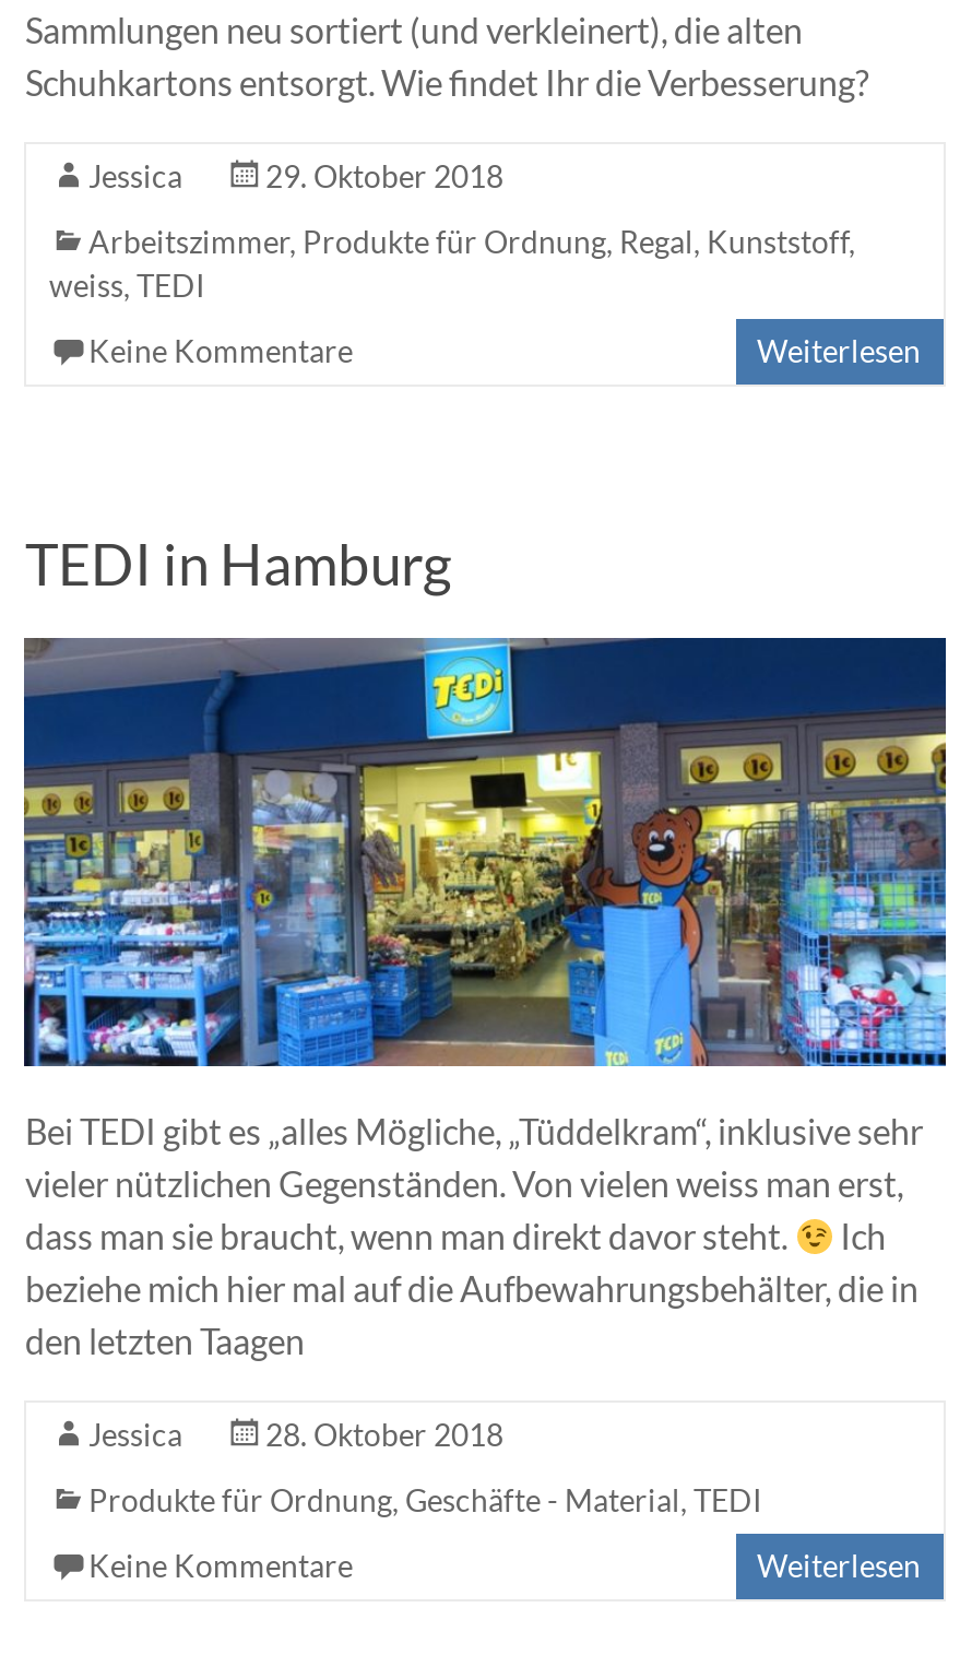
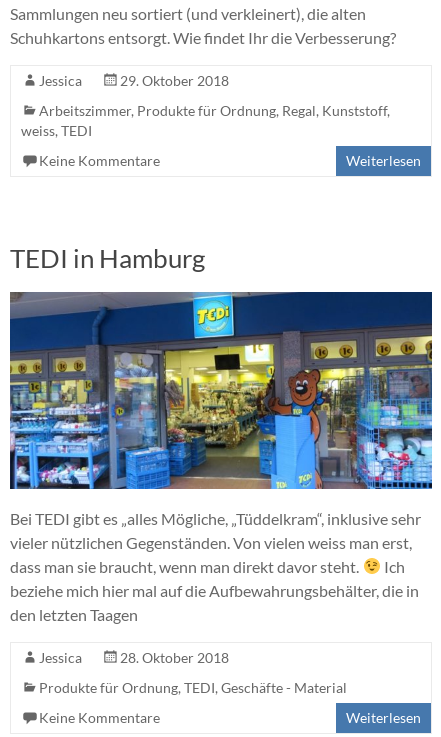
- Produkte für Ordnung, Geschäfte - Material, TEDI
+ Produkte für Ordnung, TEDI, Geschäfte - Material
